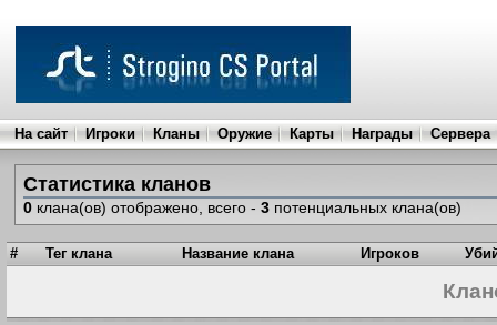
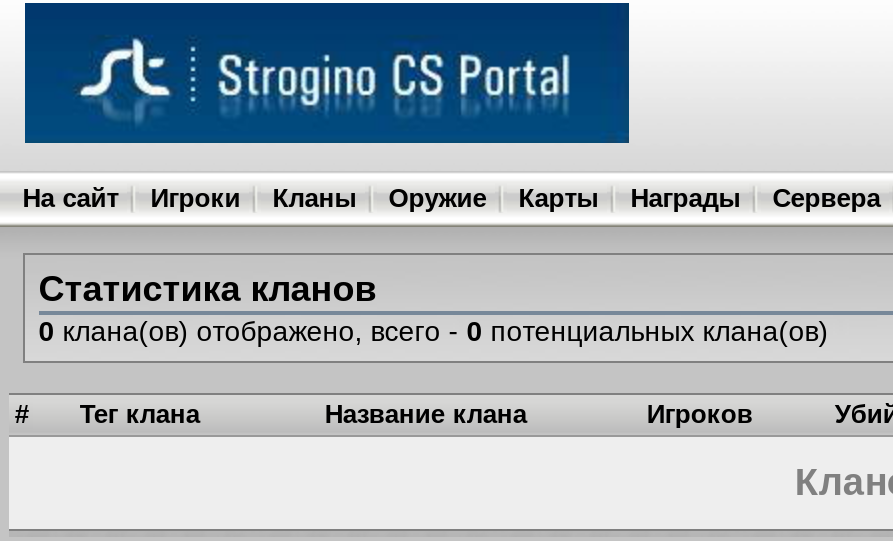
- 0клана(ов) отображено, всего -3потенциальных клана(ов)
+ 0клана(ов) отображено, всего -0потенциальных клана(ов)
